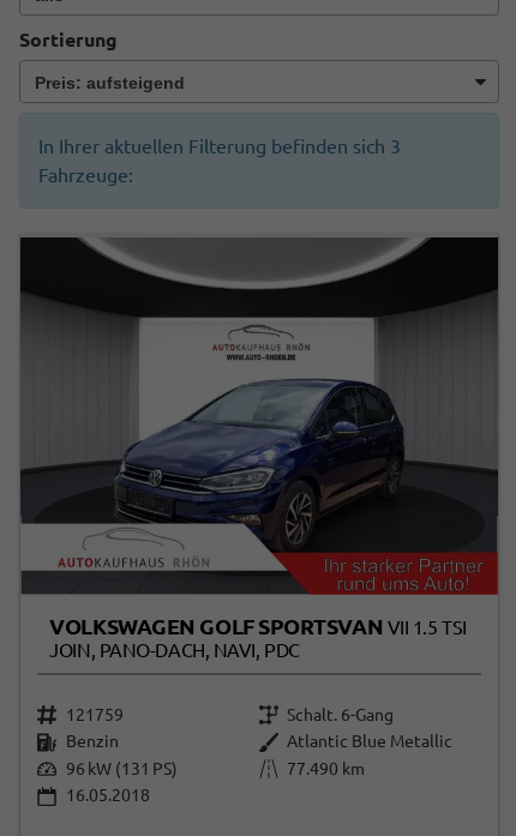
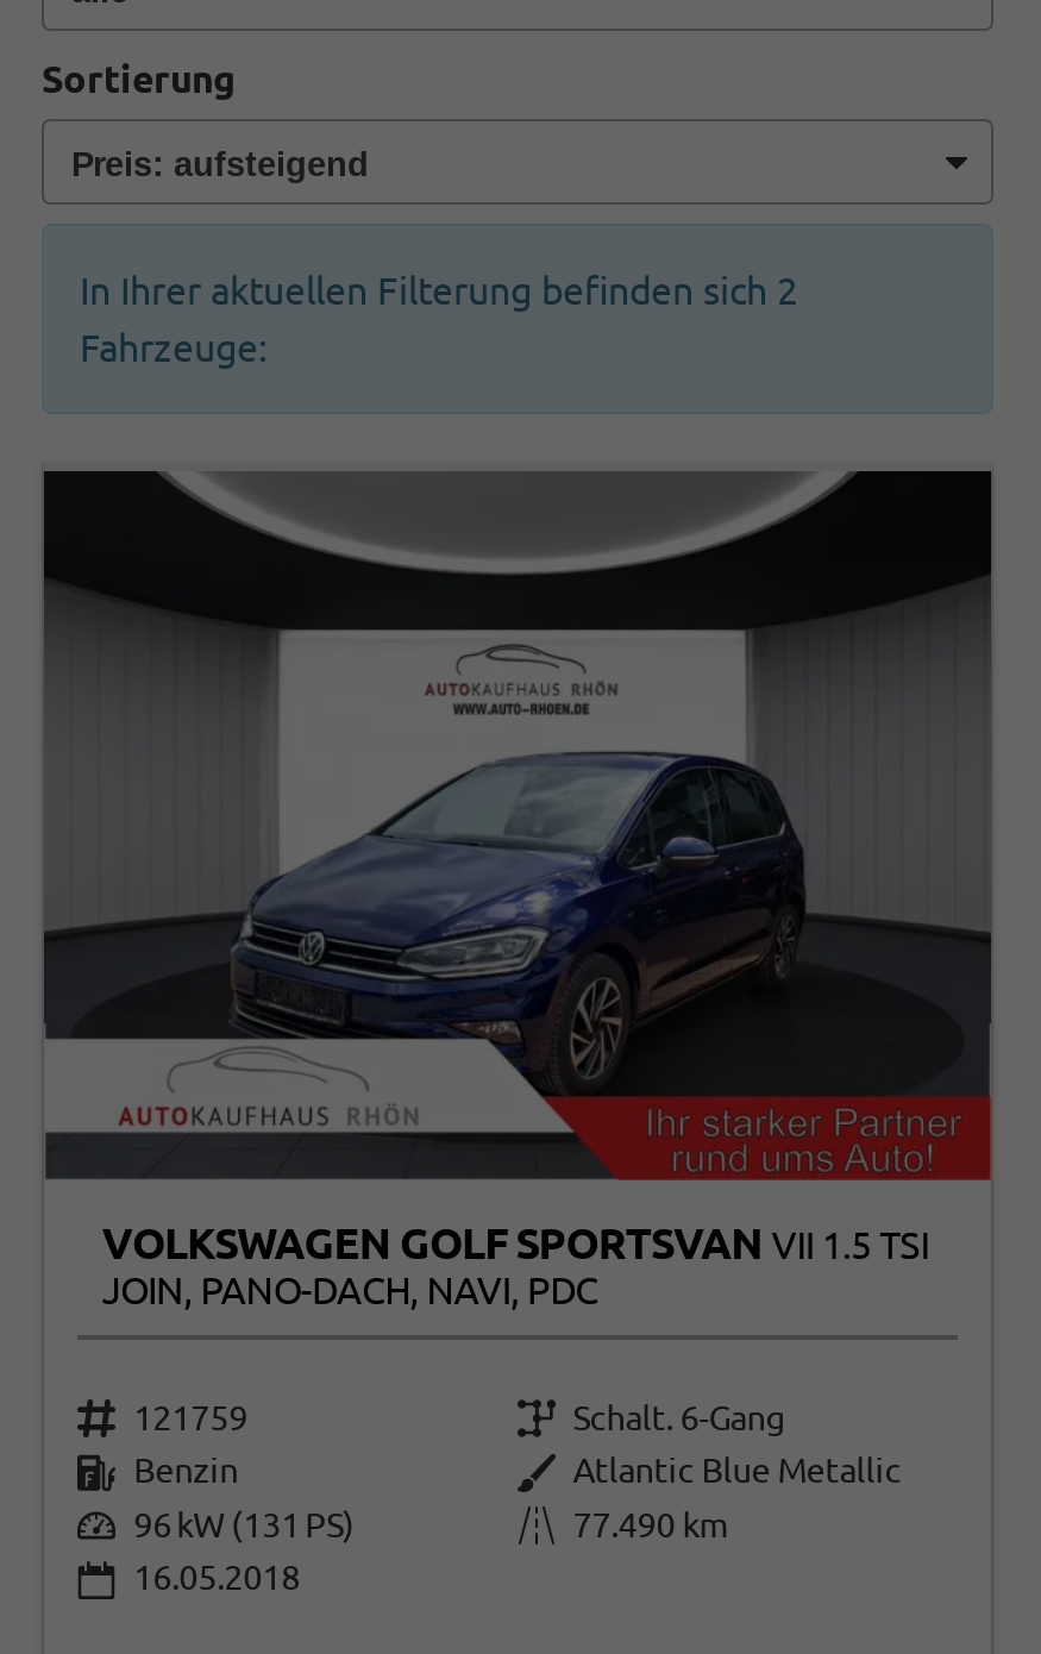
- In Ihrer aktuellen Filterung befinden sich 3
+ In Ihrer aktuellen Filterung befinden sich 2
